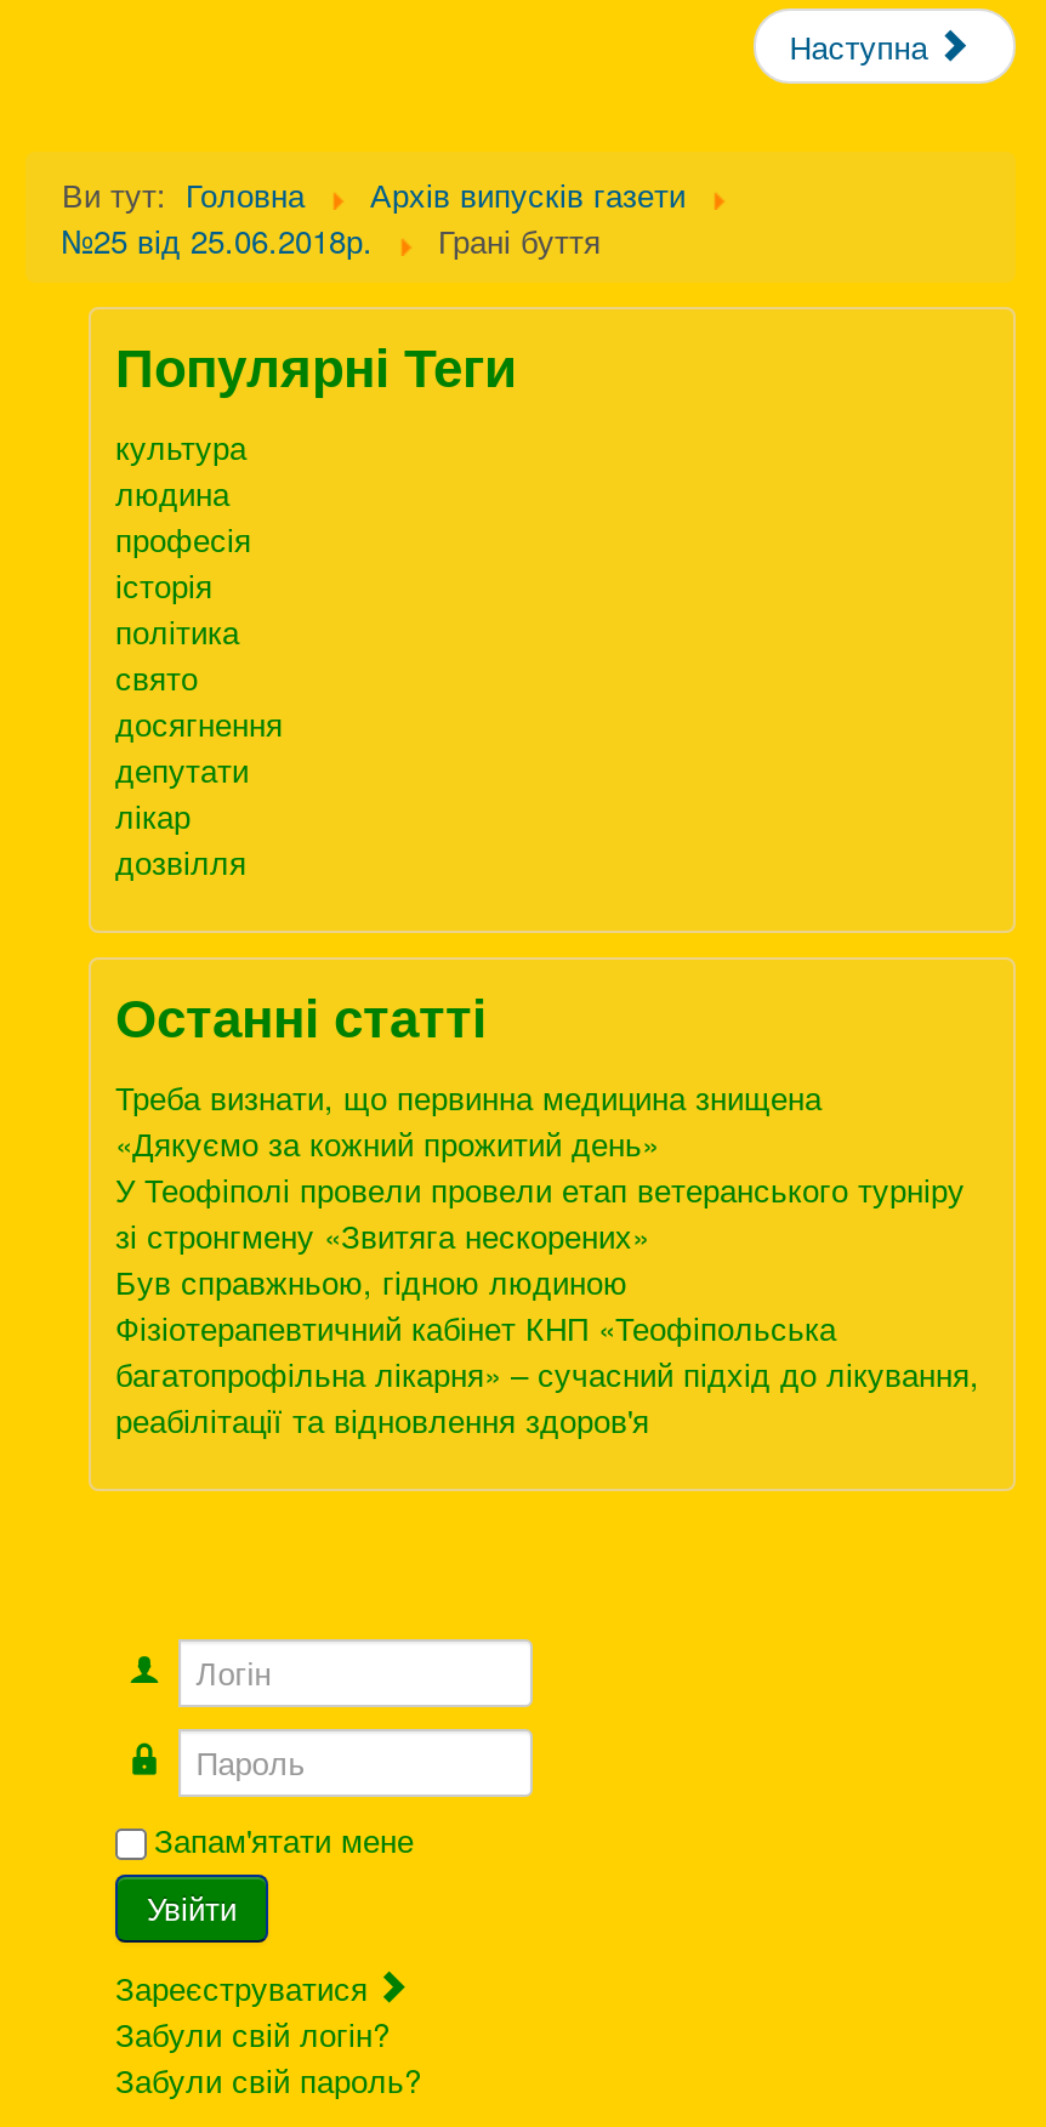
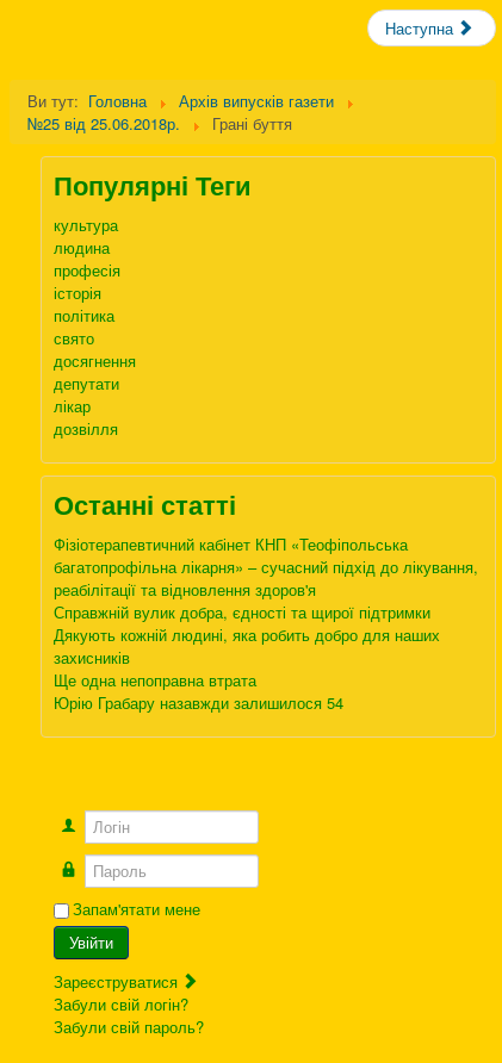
- Треба визнати, що первинна медицина знищена
- «Дякуємо за кожний прожитий день»
- У Теофіполі провели провели етап ветеранського турніру
- зі стронгмену «Звитяга нескорених»
- Був справжньою, гідною людиною

moved up: Фізіотерапевтичний кабінет КНП «Теофіпольська | багатопрофільна лікарня» – сучасний підхід до лікування, | реабілітації та відновлення здоров'я

+ Справжній вулик добра, єдності та щирої підтримки
+ Дякують кожній людині, яка робить добро для наших
+ захисників
+ Ще одна непоправна втрата
+ Юрію Грабару назавжди залишилося 54
